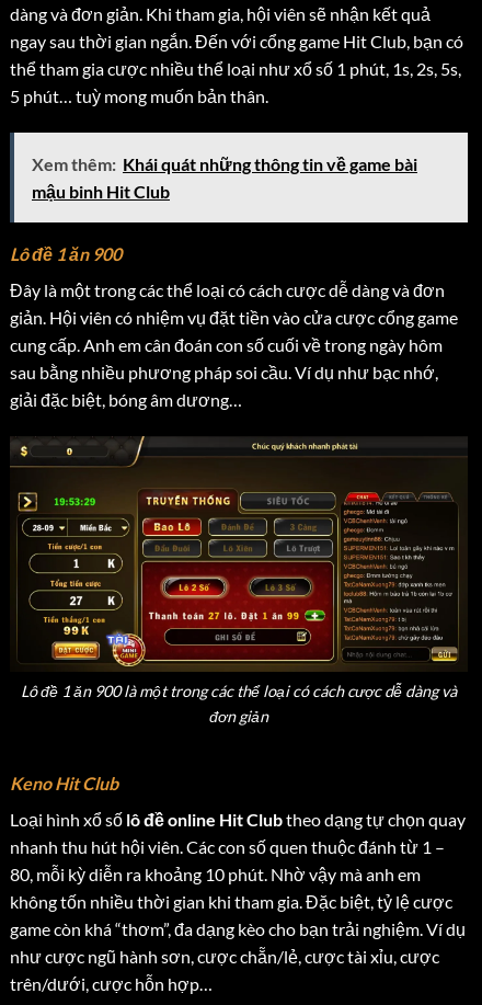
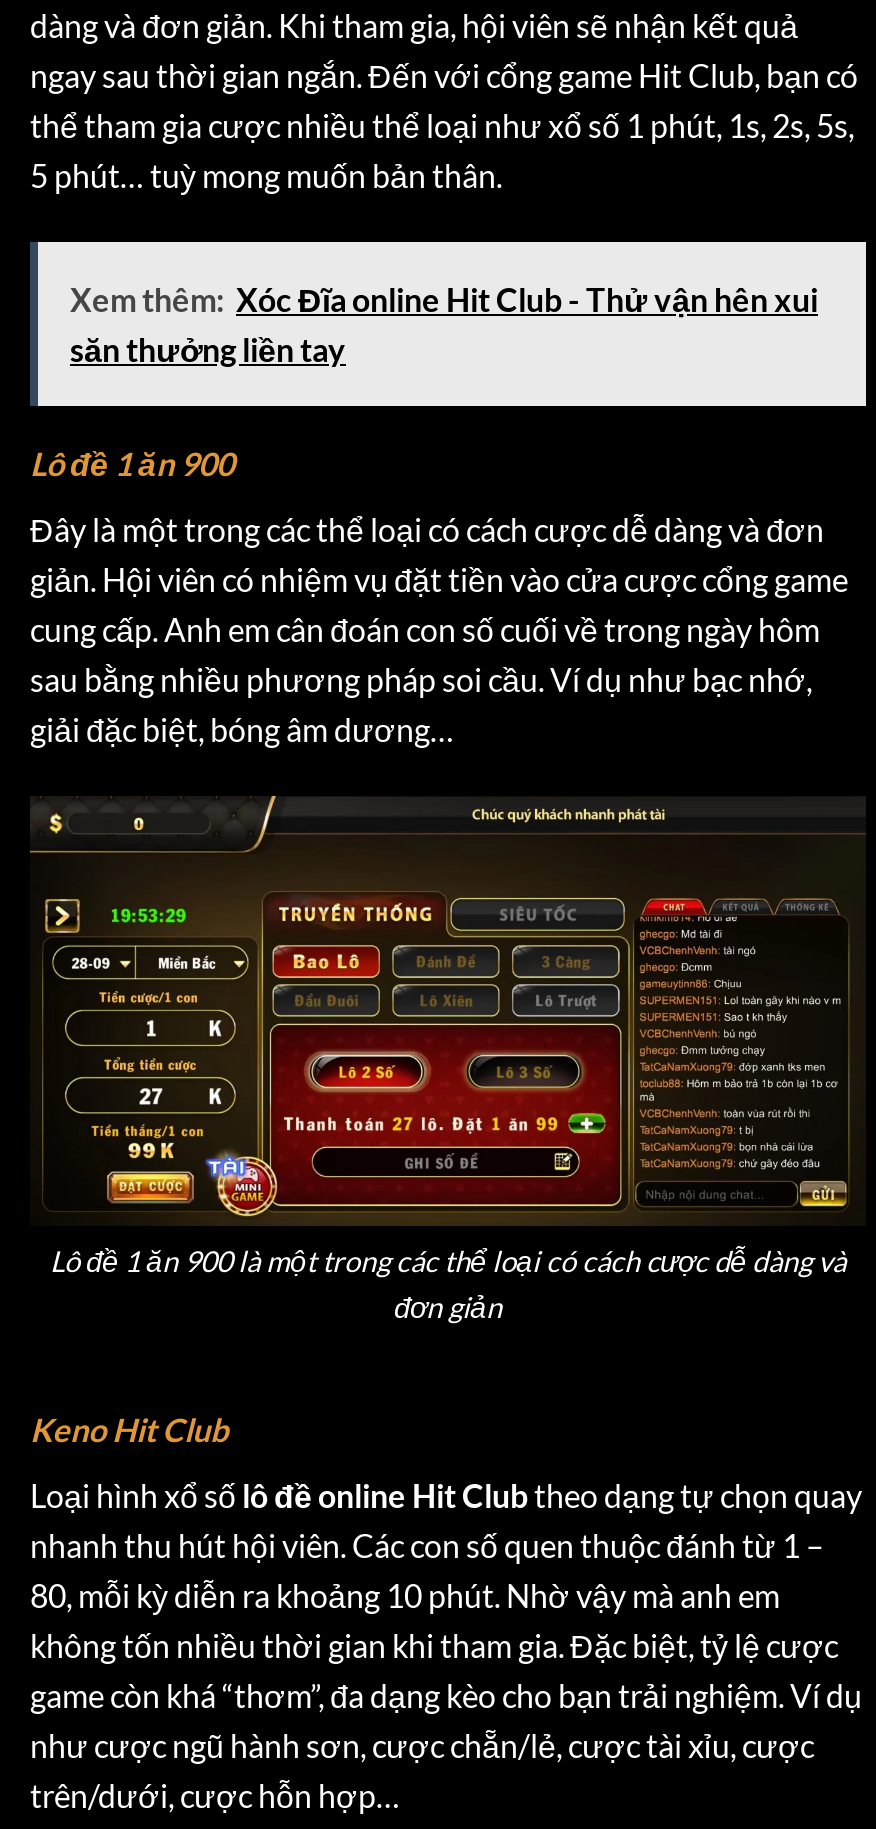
- Xem thêm: Khái quát những thông tin về game bài
- mậu binh Hit Club
+ Xem thêm: Xóc Đĩa online Hit Club - Thử vận hên xui
+ săn thưởng liền tay
